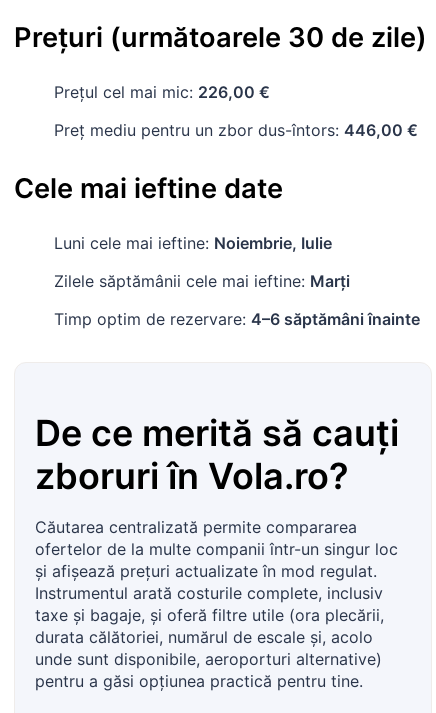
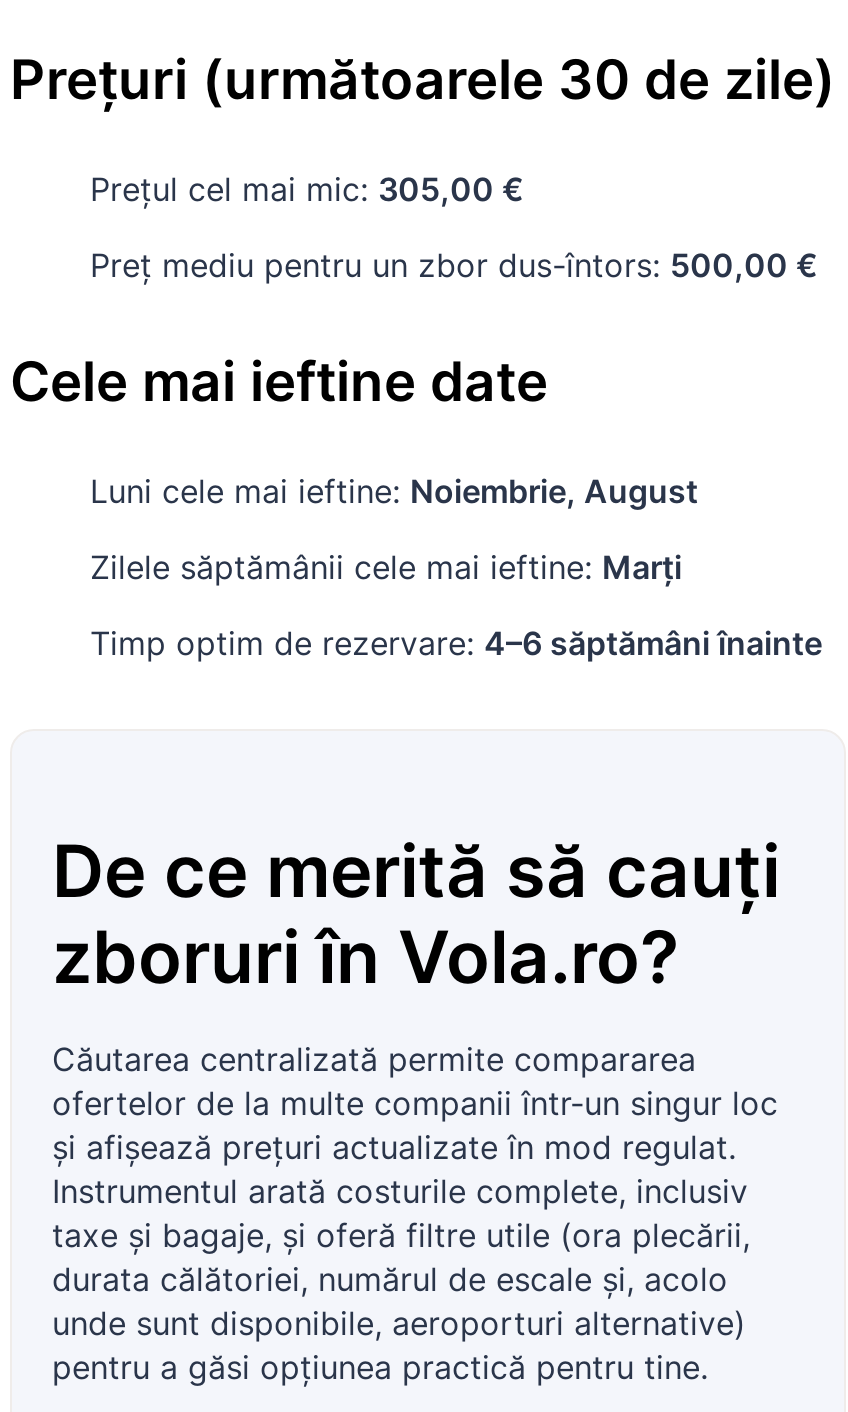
- Prețul cel mai mic: 226,00 €
+ Prețul cel mai mic: 305,00 €

- Preț mediu pentru un zbor dus-întors: 446,00 €
+ Preț mediu pentru un zbor dus-întors: 500,00 €

- Luni cele mai ieftine: Noiembrie, Iulie
+ Luni cele mai ieftine: Noiembrie, August
